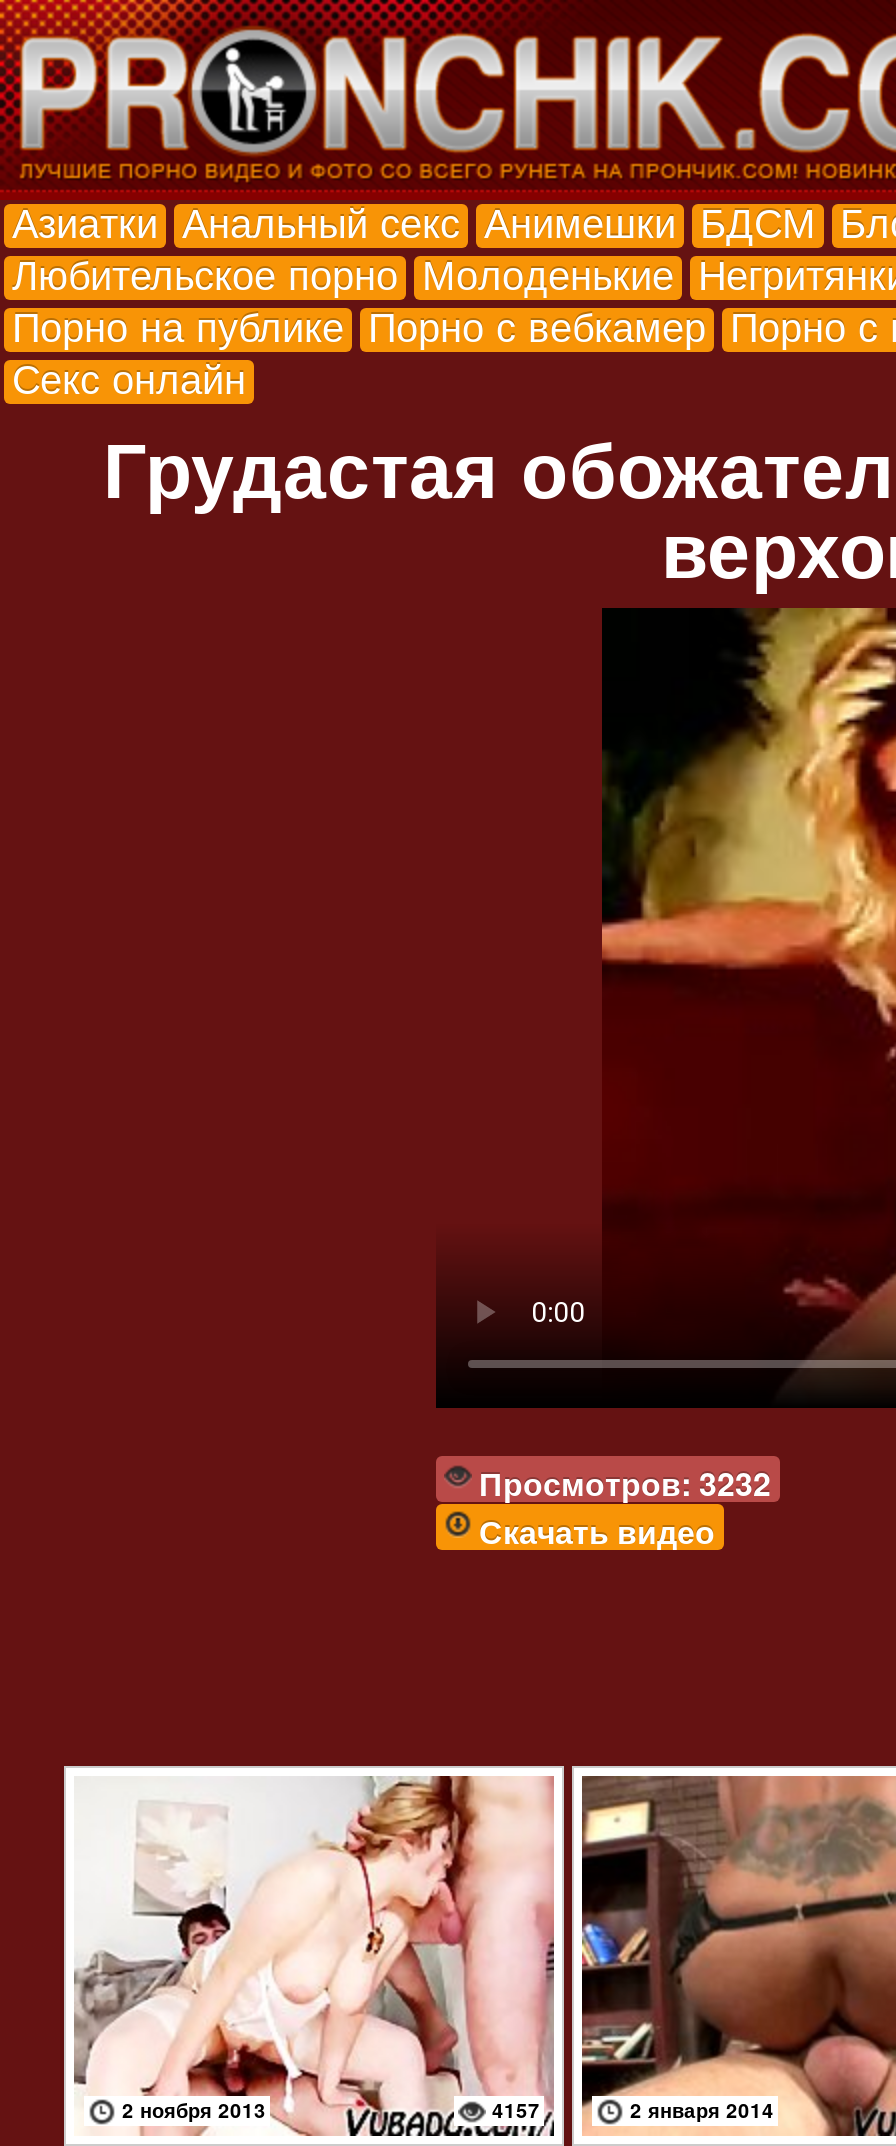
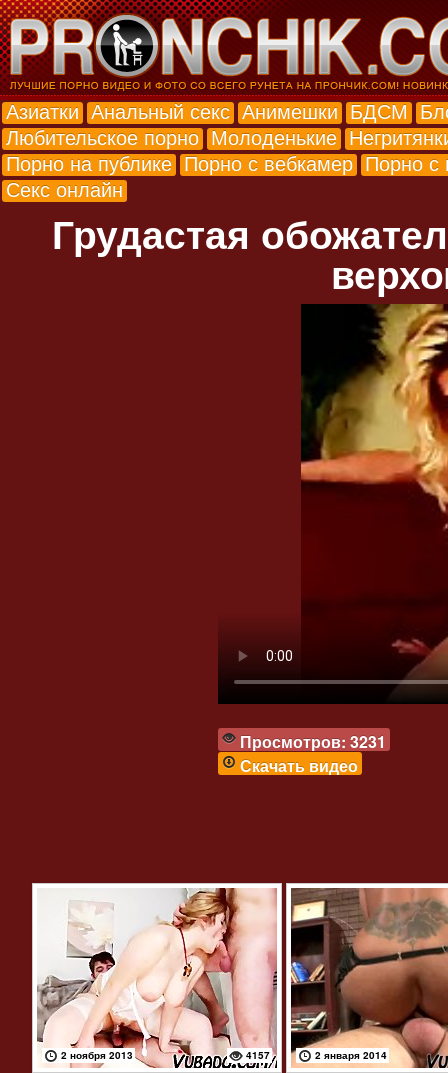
- Просмотров: 3232
+ Просмотров: 3231
